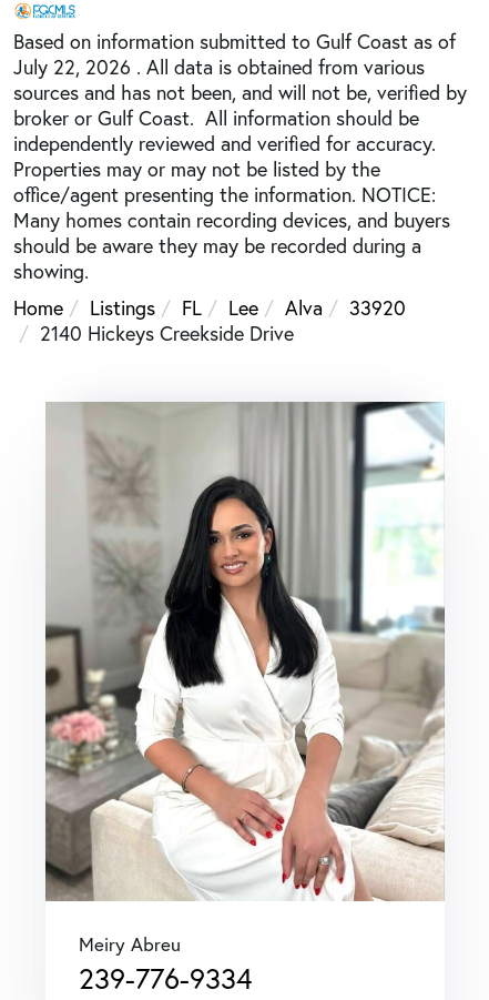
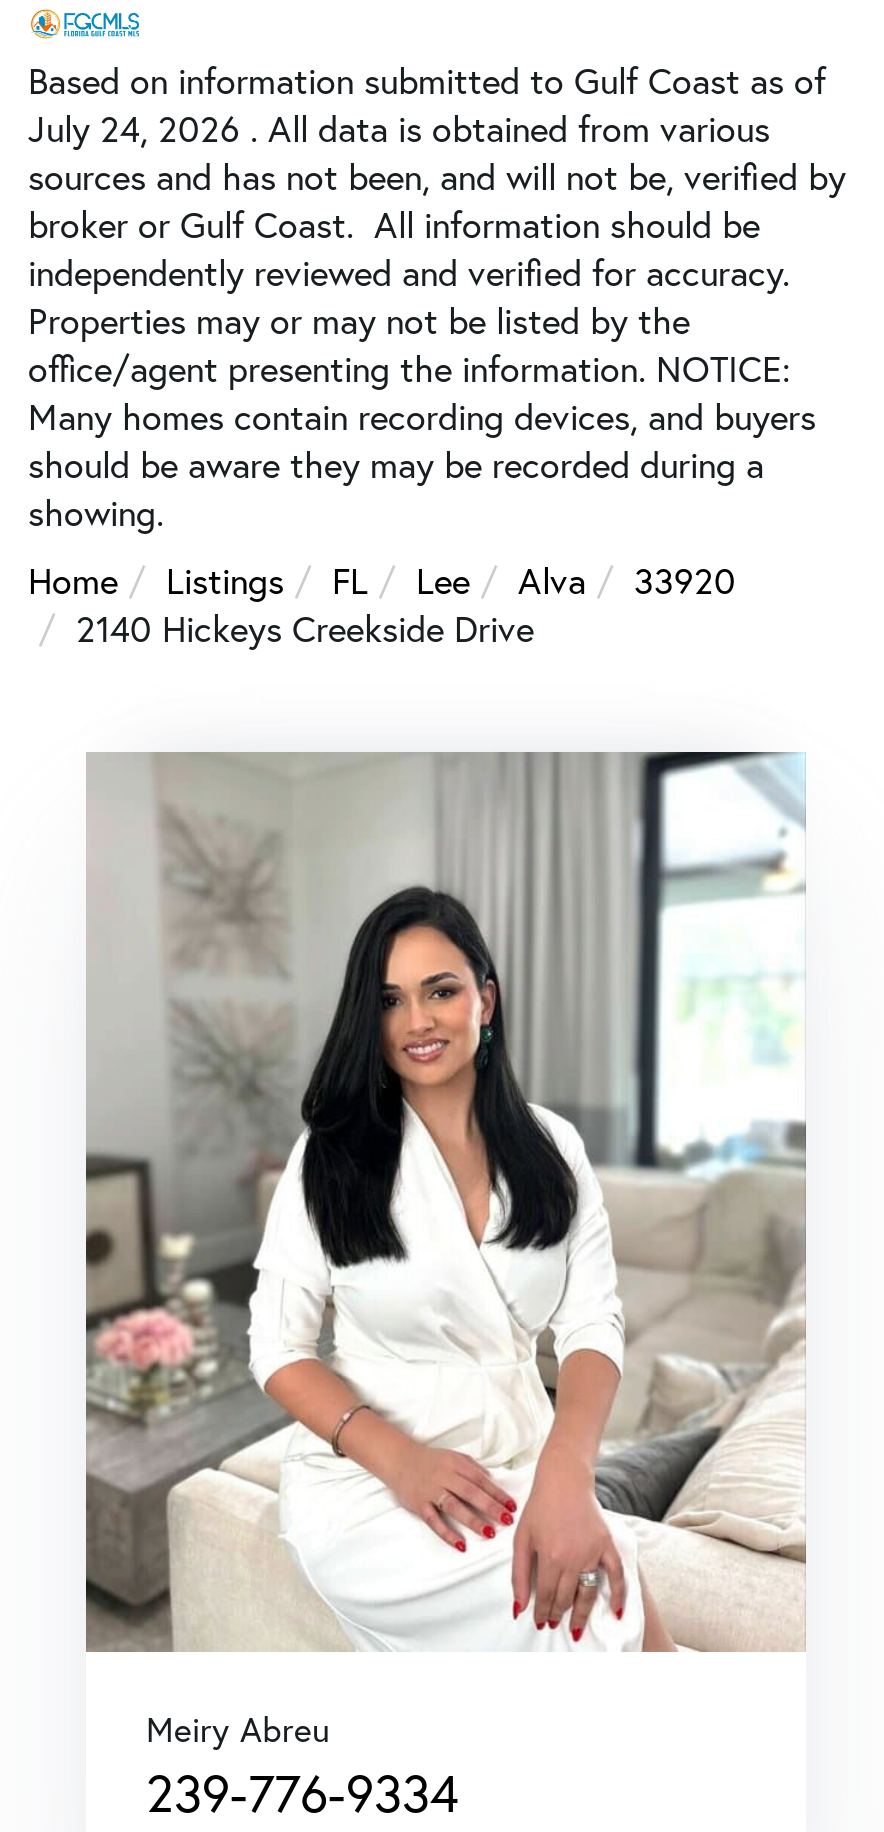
- July 22, 2026 . All data is obtained from various
+ July 24, 2026 . All data is obtained from various
